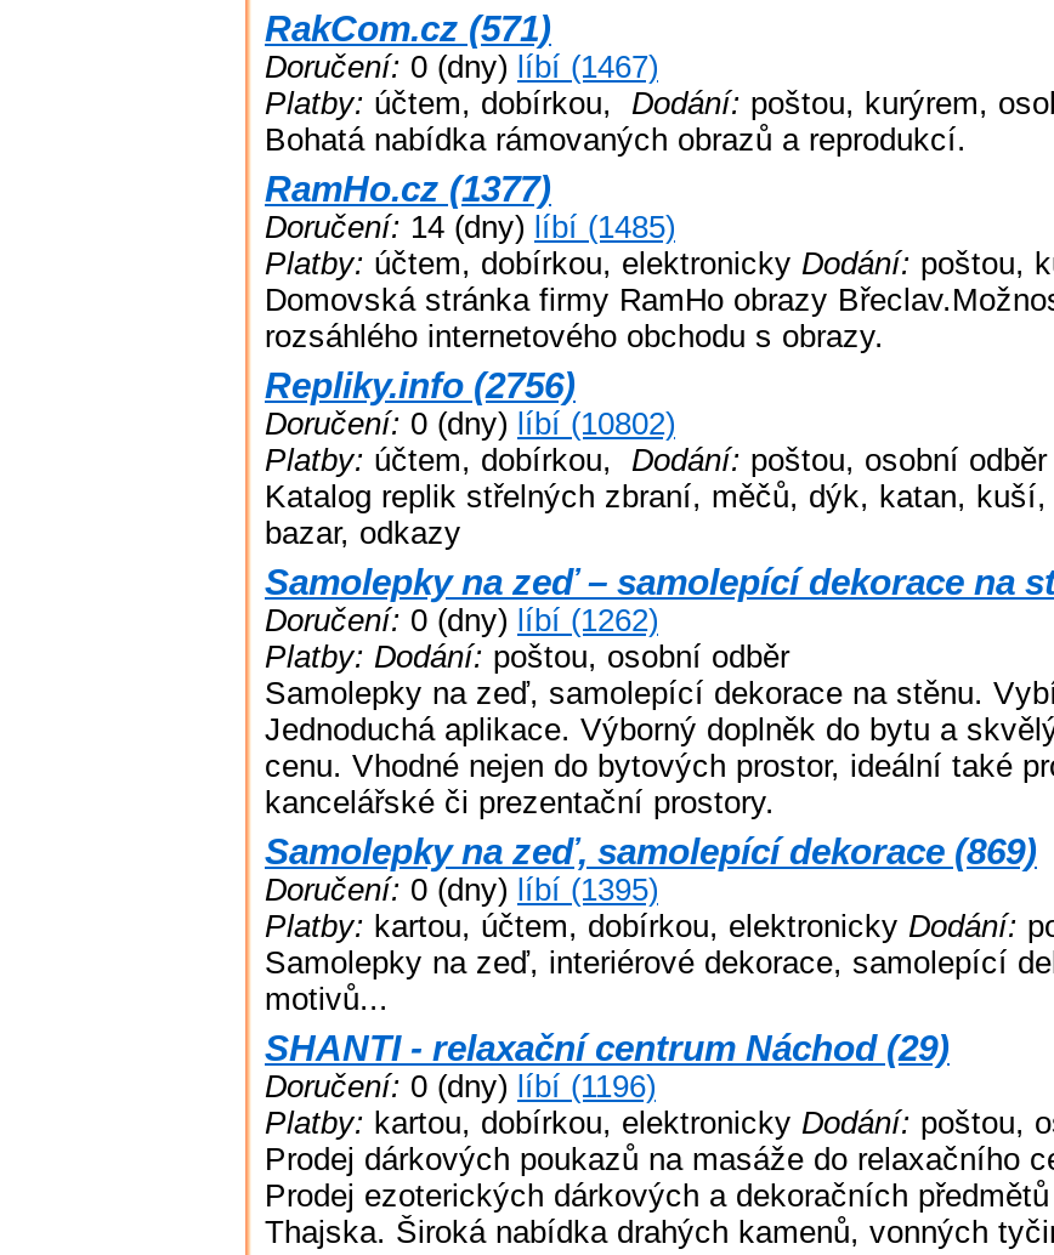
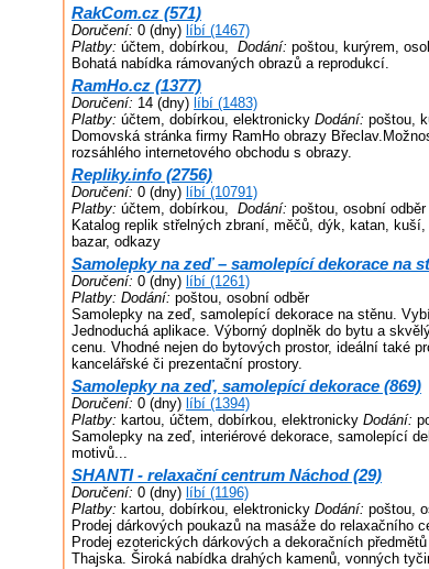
- Doručení: 14 (dny) líbí (1485)
+ Doručení: 14 (dny) líbí (1483)

- Doručení: 0 (dny) líbí (10802)
+ Doručení: 0 (dny) líbí (10791)

- Doručení: 0 (dny) líbí (1262)
+ Doručení: 0 (dny) líbí (1261)

- Doručení: 0 (dny) líbí (1395)
+ Doručení: 0 (dny) líbí (1394)
